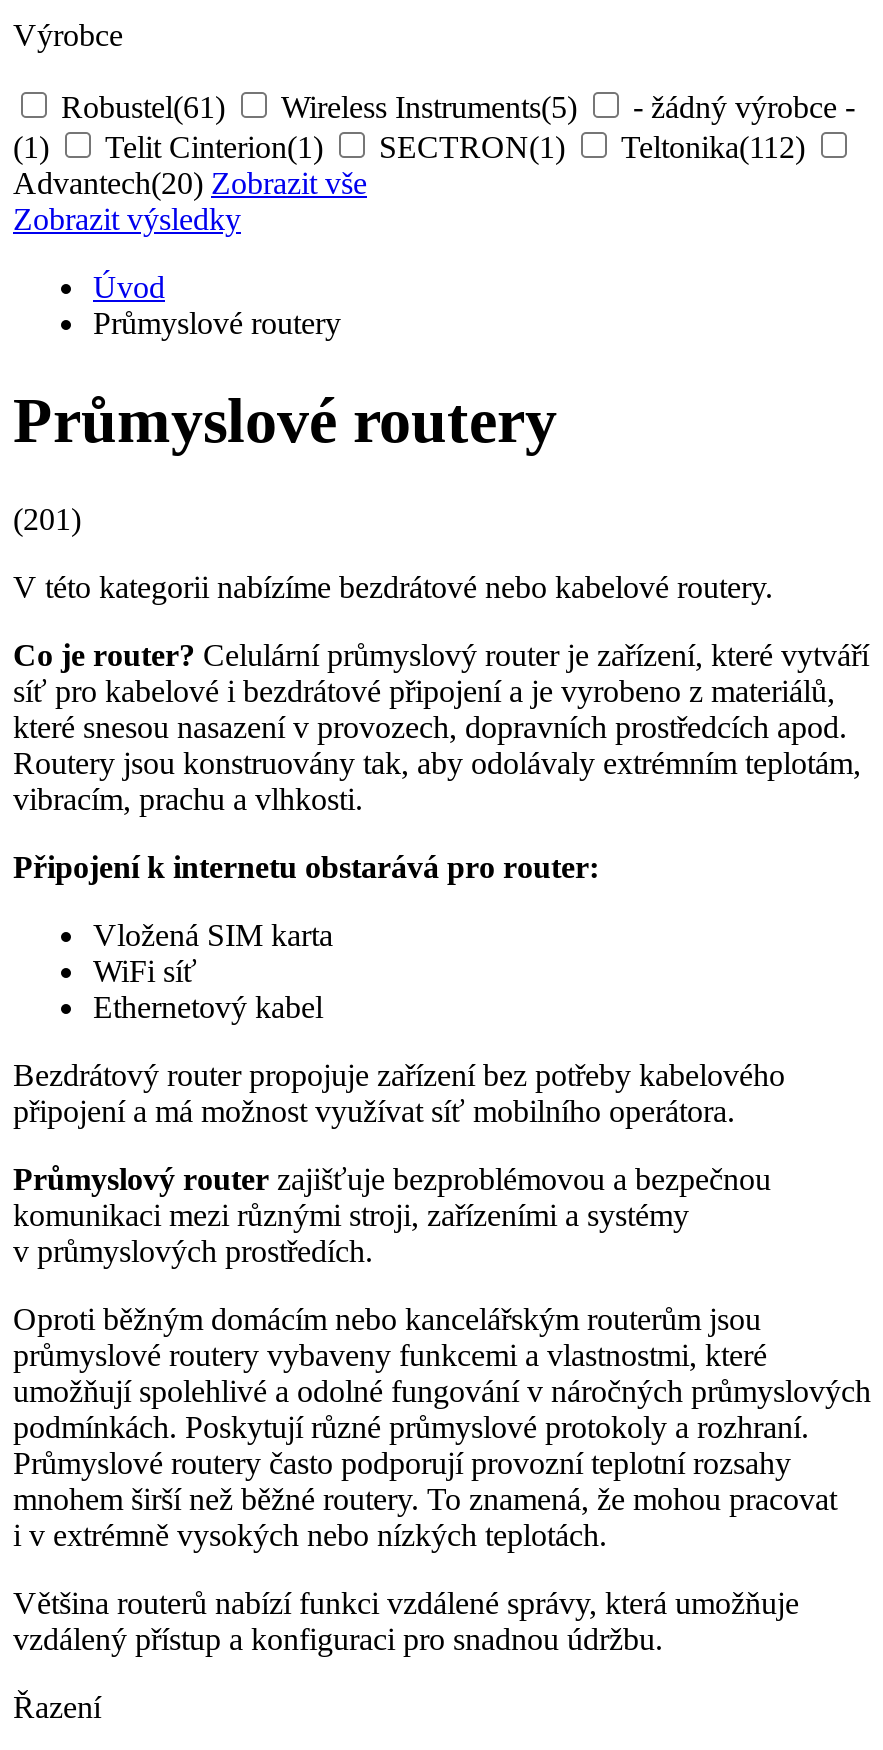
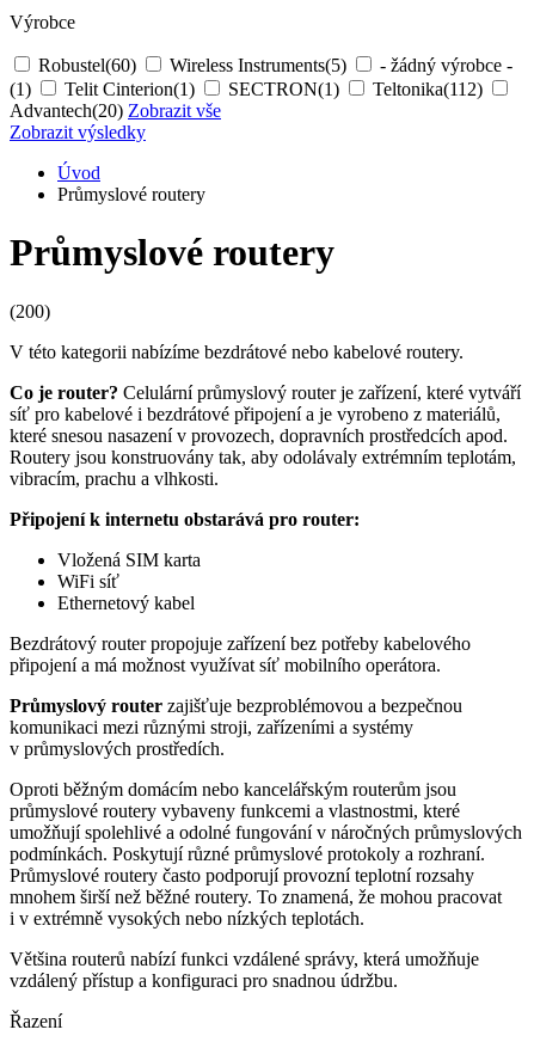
- Robustel(61) Wireless Instruments(5) - žádný výrobce -
+ Robustel(60) Wireless Instruments(5) - žádný výrobce -

- (201)
+ (200)
